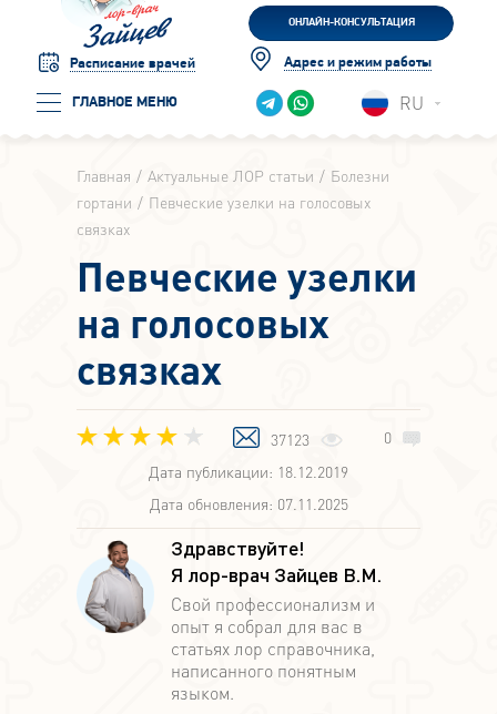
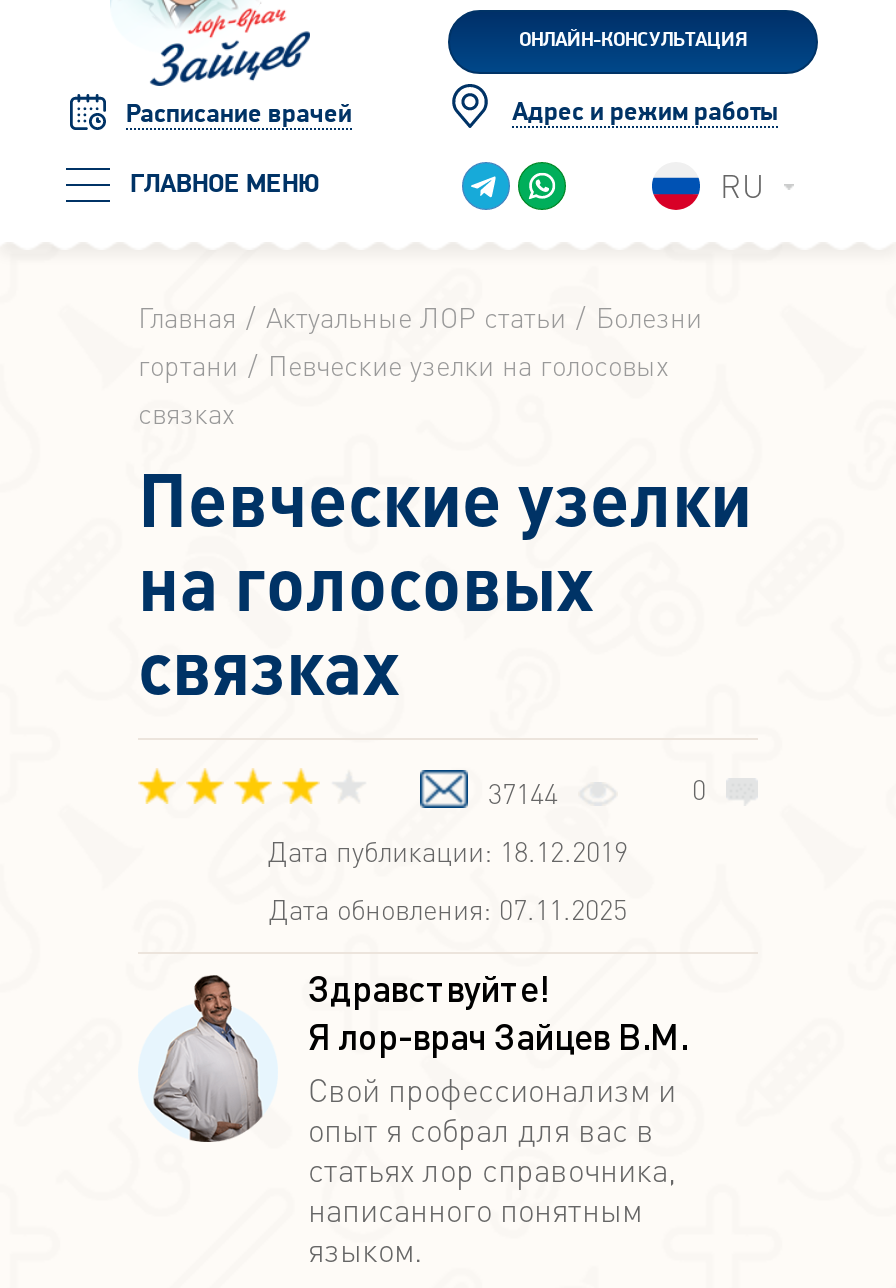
- 37123
+ 37144
